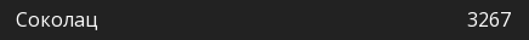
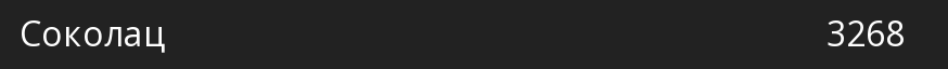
- 3267
+ 3268
